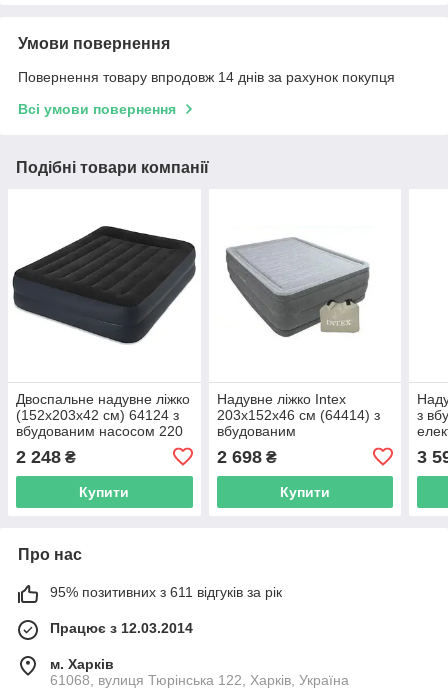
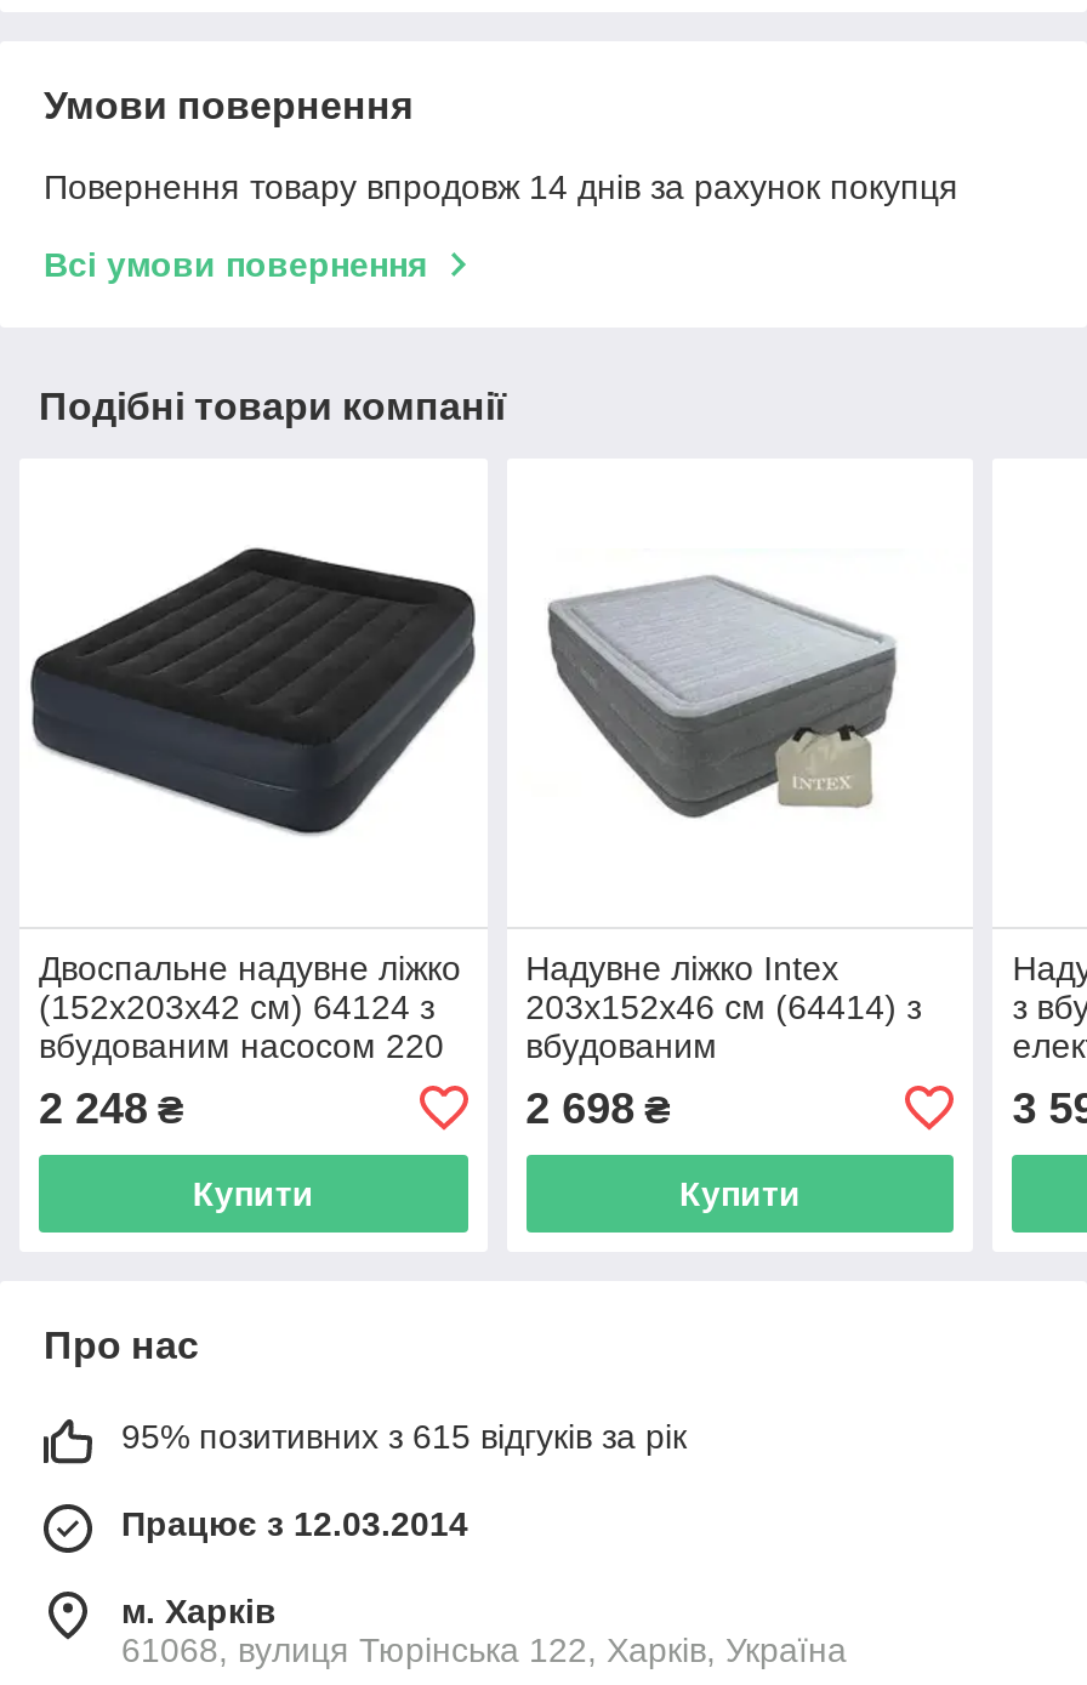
- 95% позитивних з 611 відгуків за рік
+ 95% позитивних з 615 відгуків за рік
